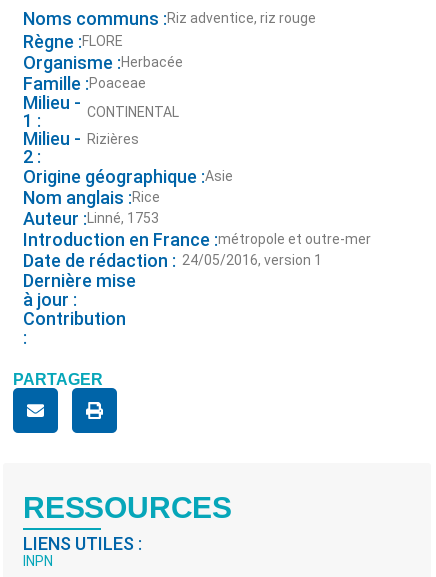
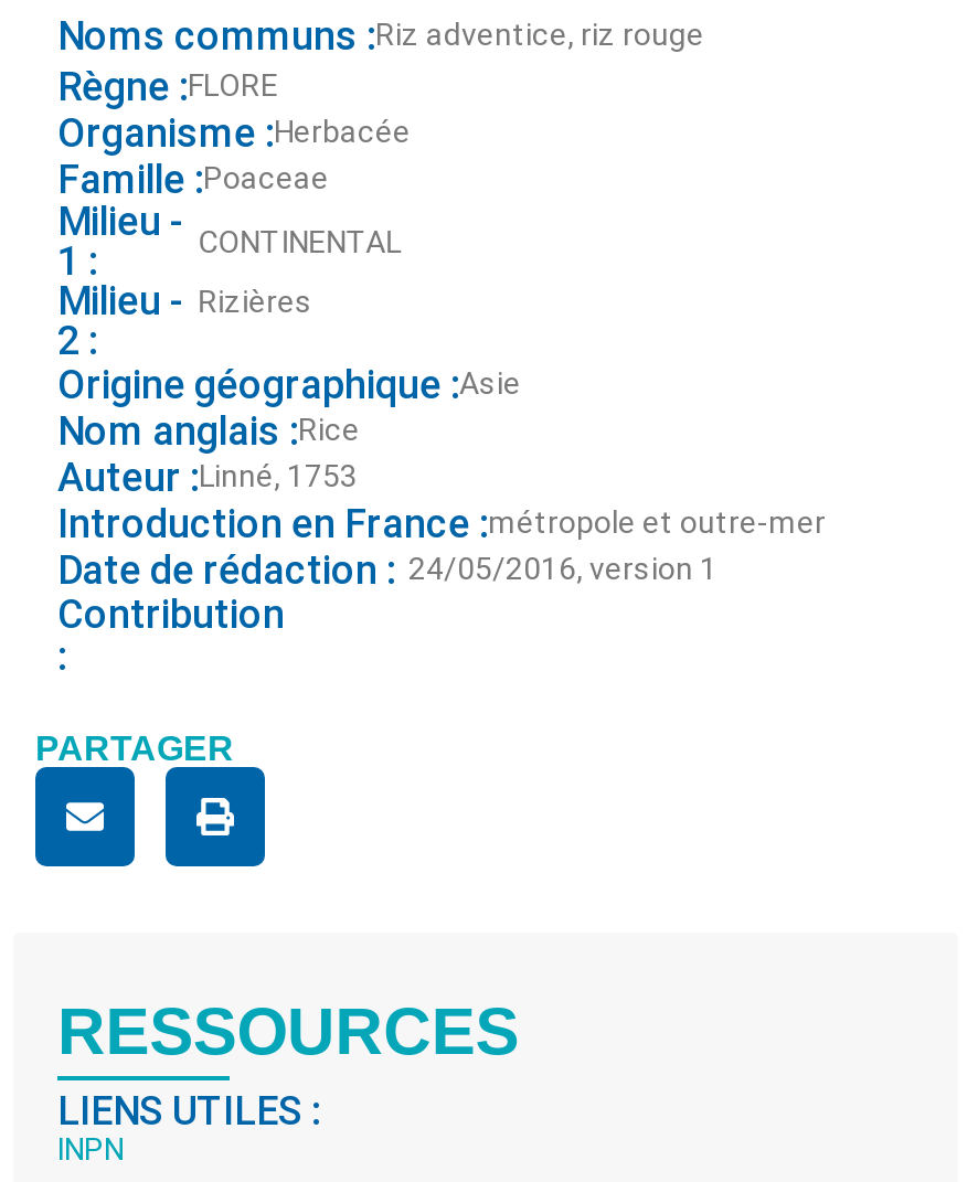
- Dernière mise
- à jour :
